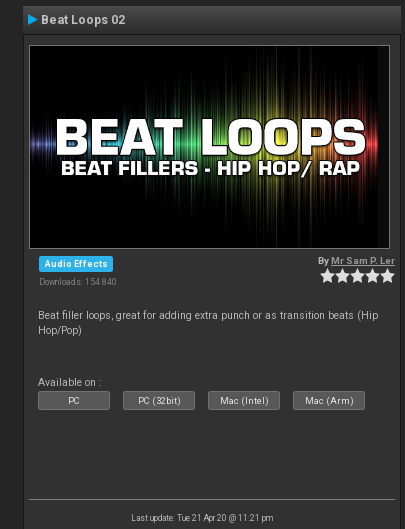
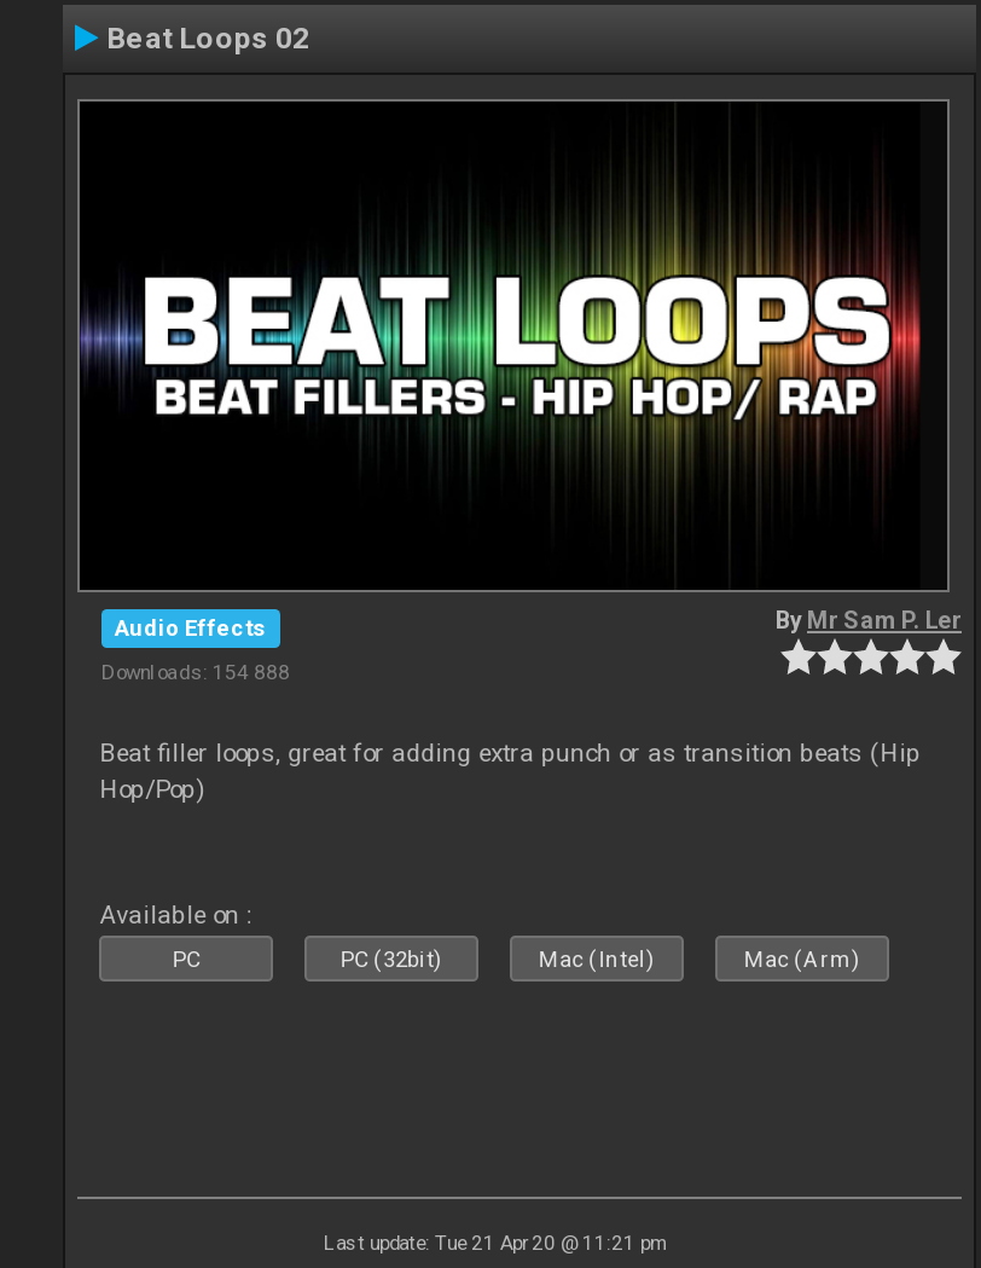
- Downloads: 154 840
+ Downloads: 154 888
